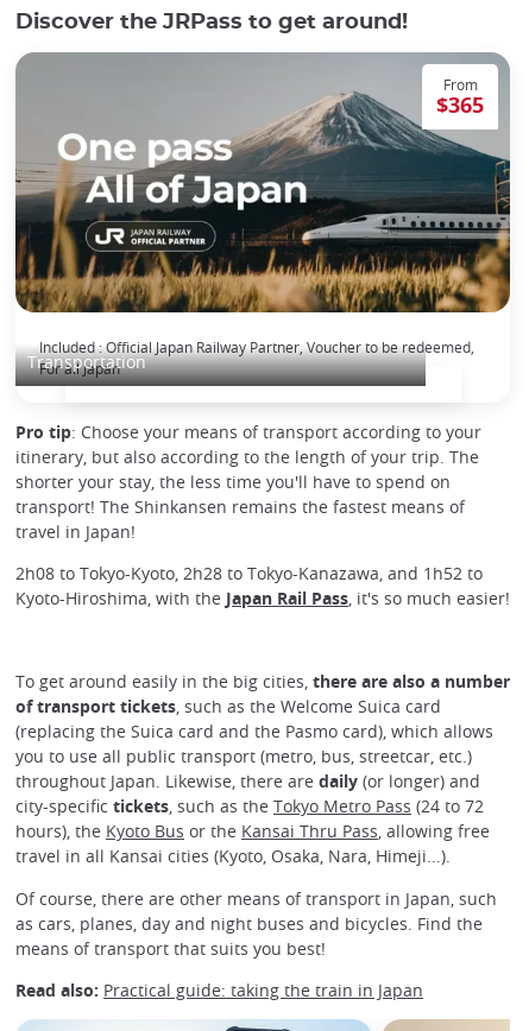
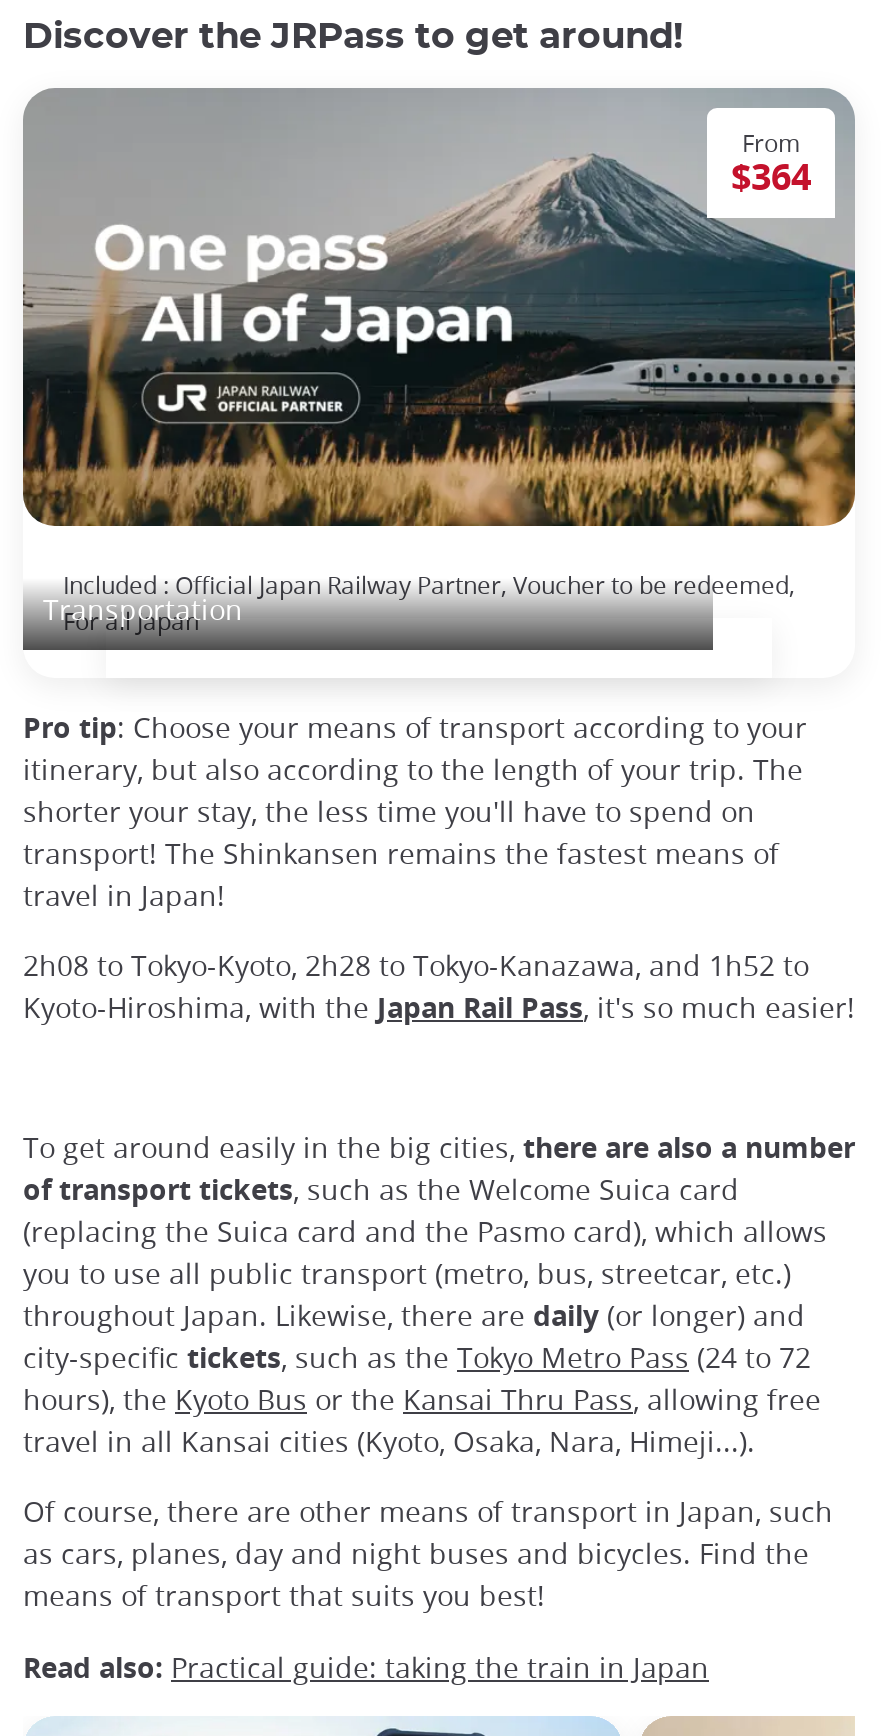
- $365
+ $364
